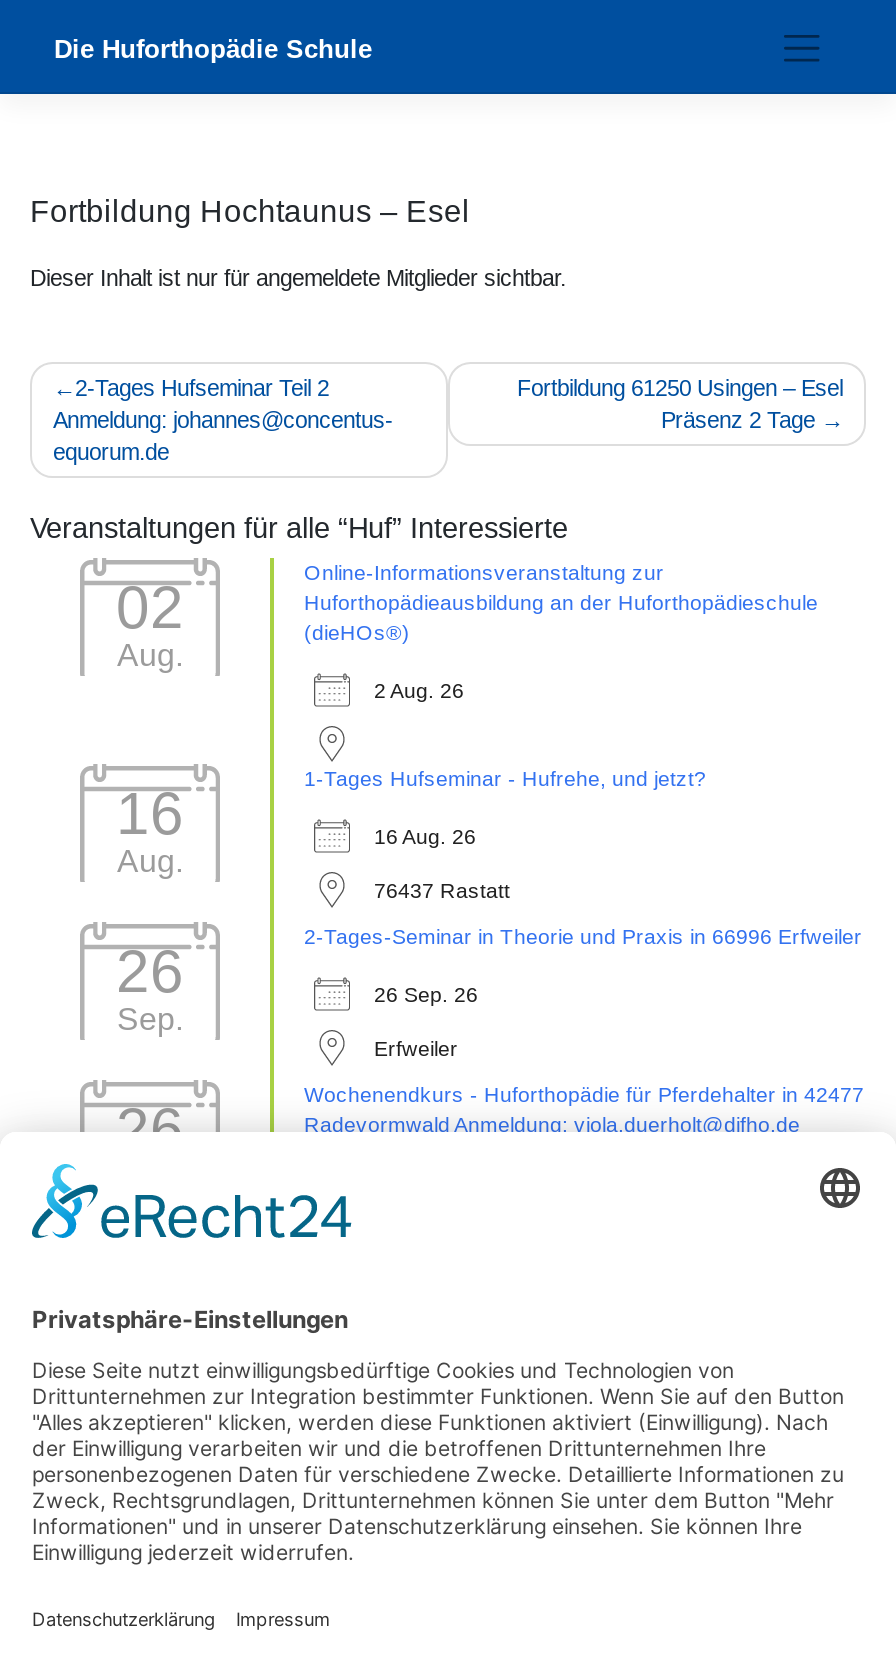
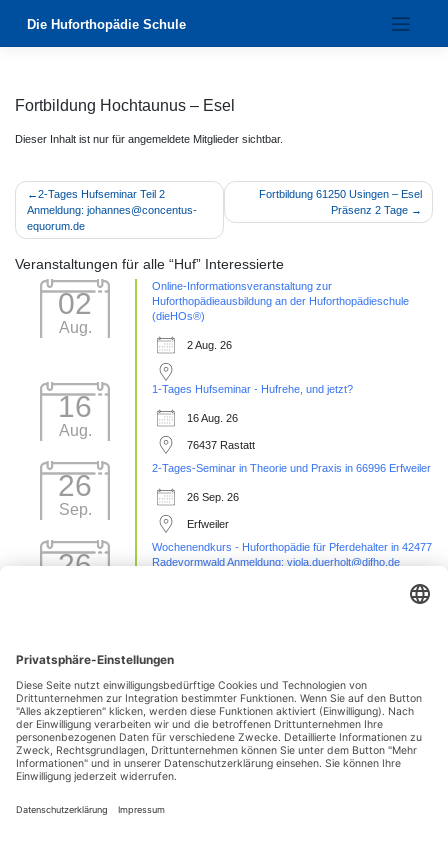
- [image]
